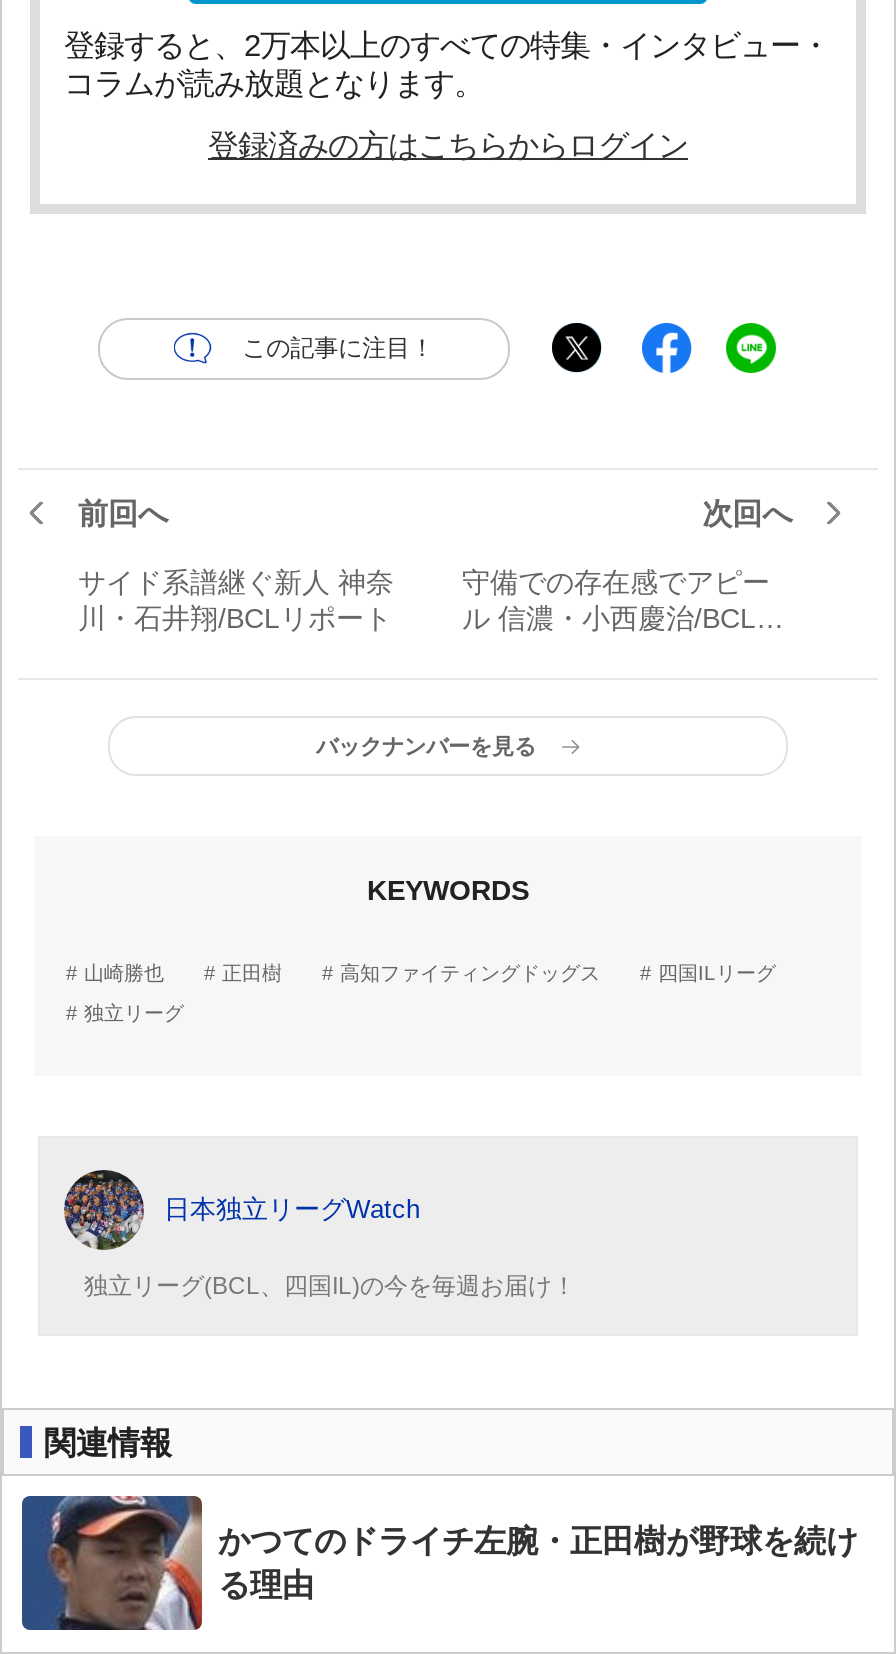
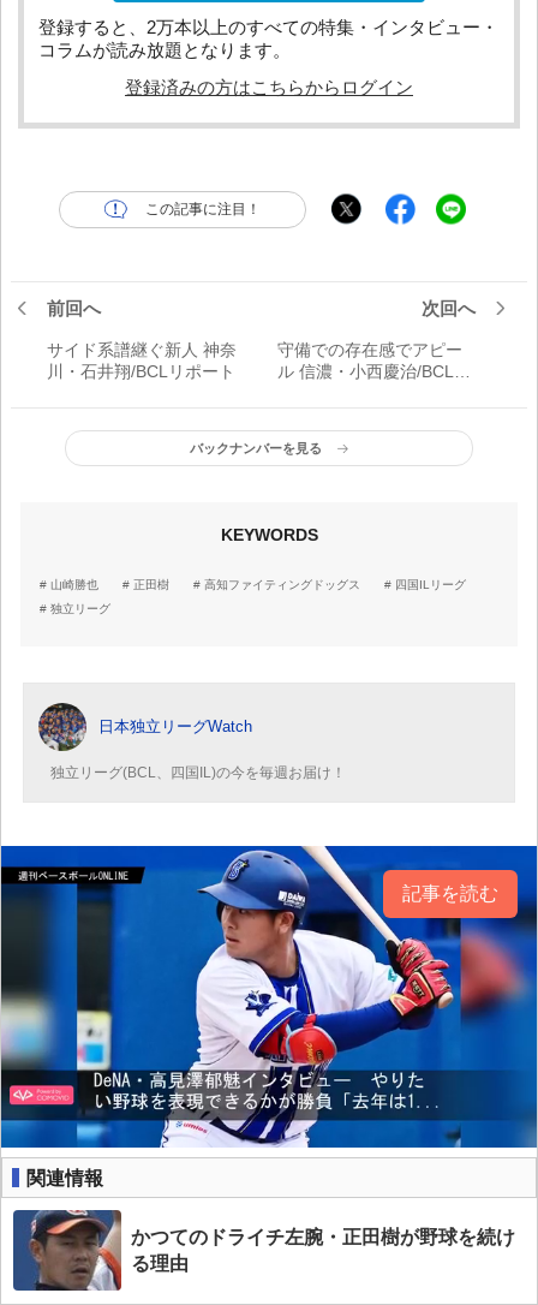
+ [image]
+ 記事を読む
